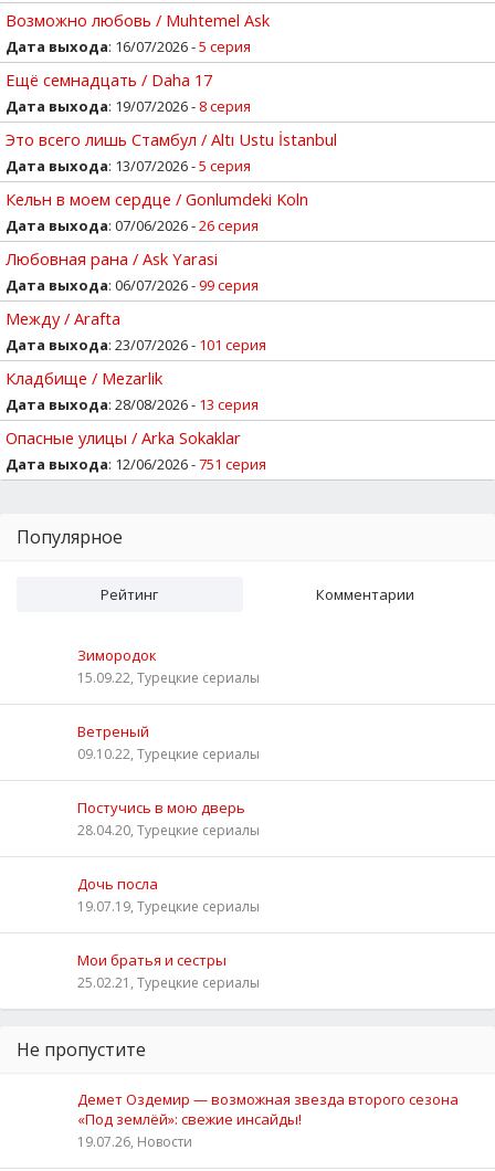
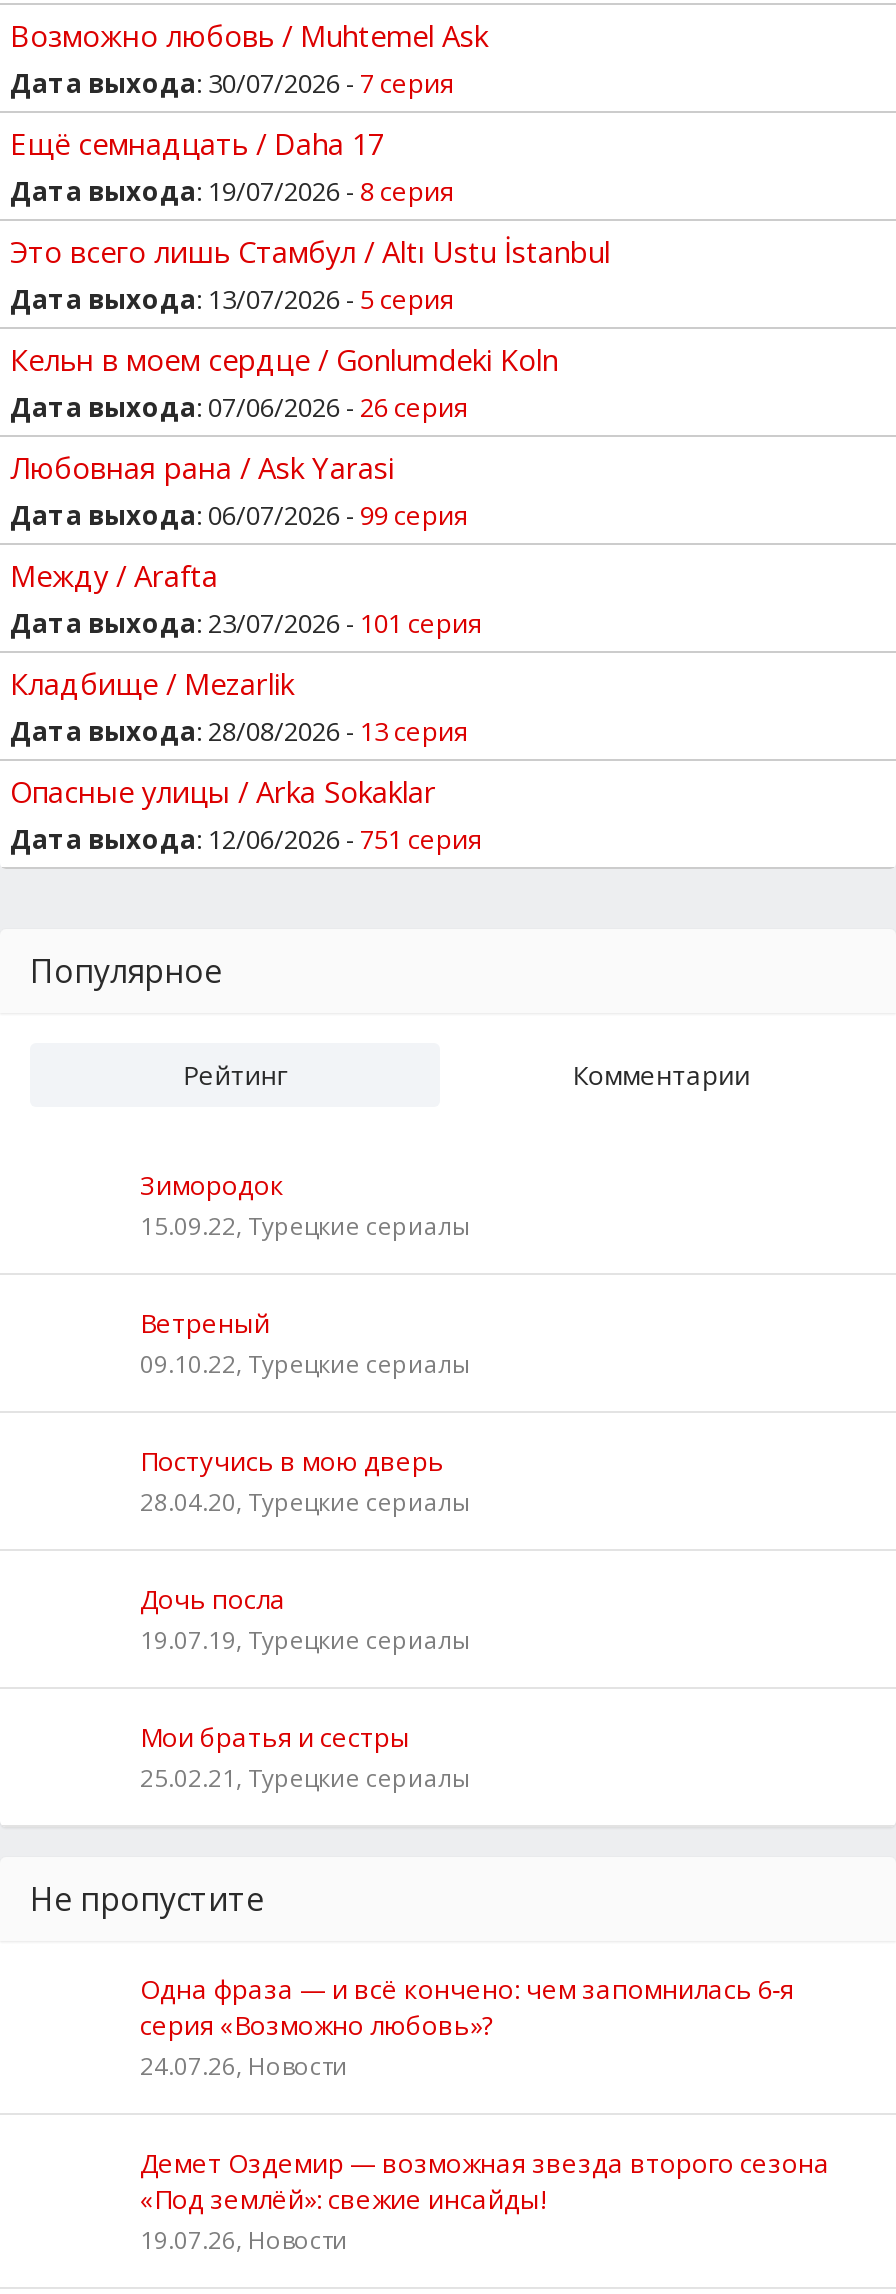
- Дата выхода: 16/07/2026 - 5 серия
+ Дата выхода: 30/07/2026 - 7 серия

+ Одна фраза — и всё кончено: чем запомнилась 6‑я
+ серия «Возможно любовь»?
+ 24.07.26, Новости
